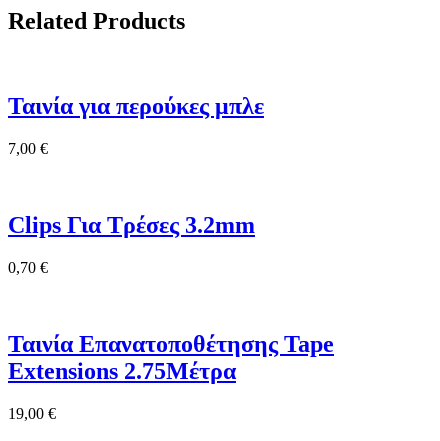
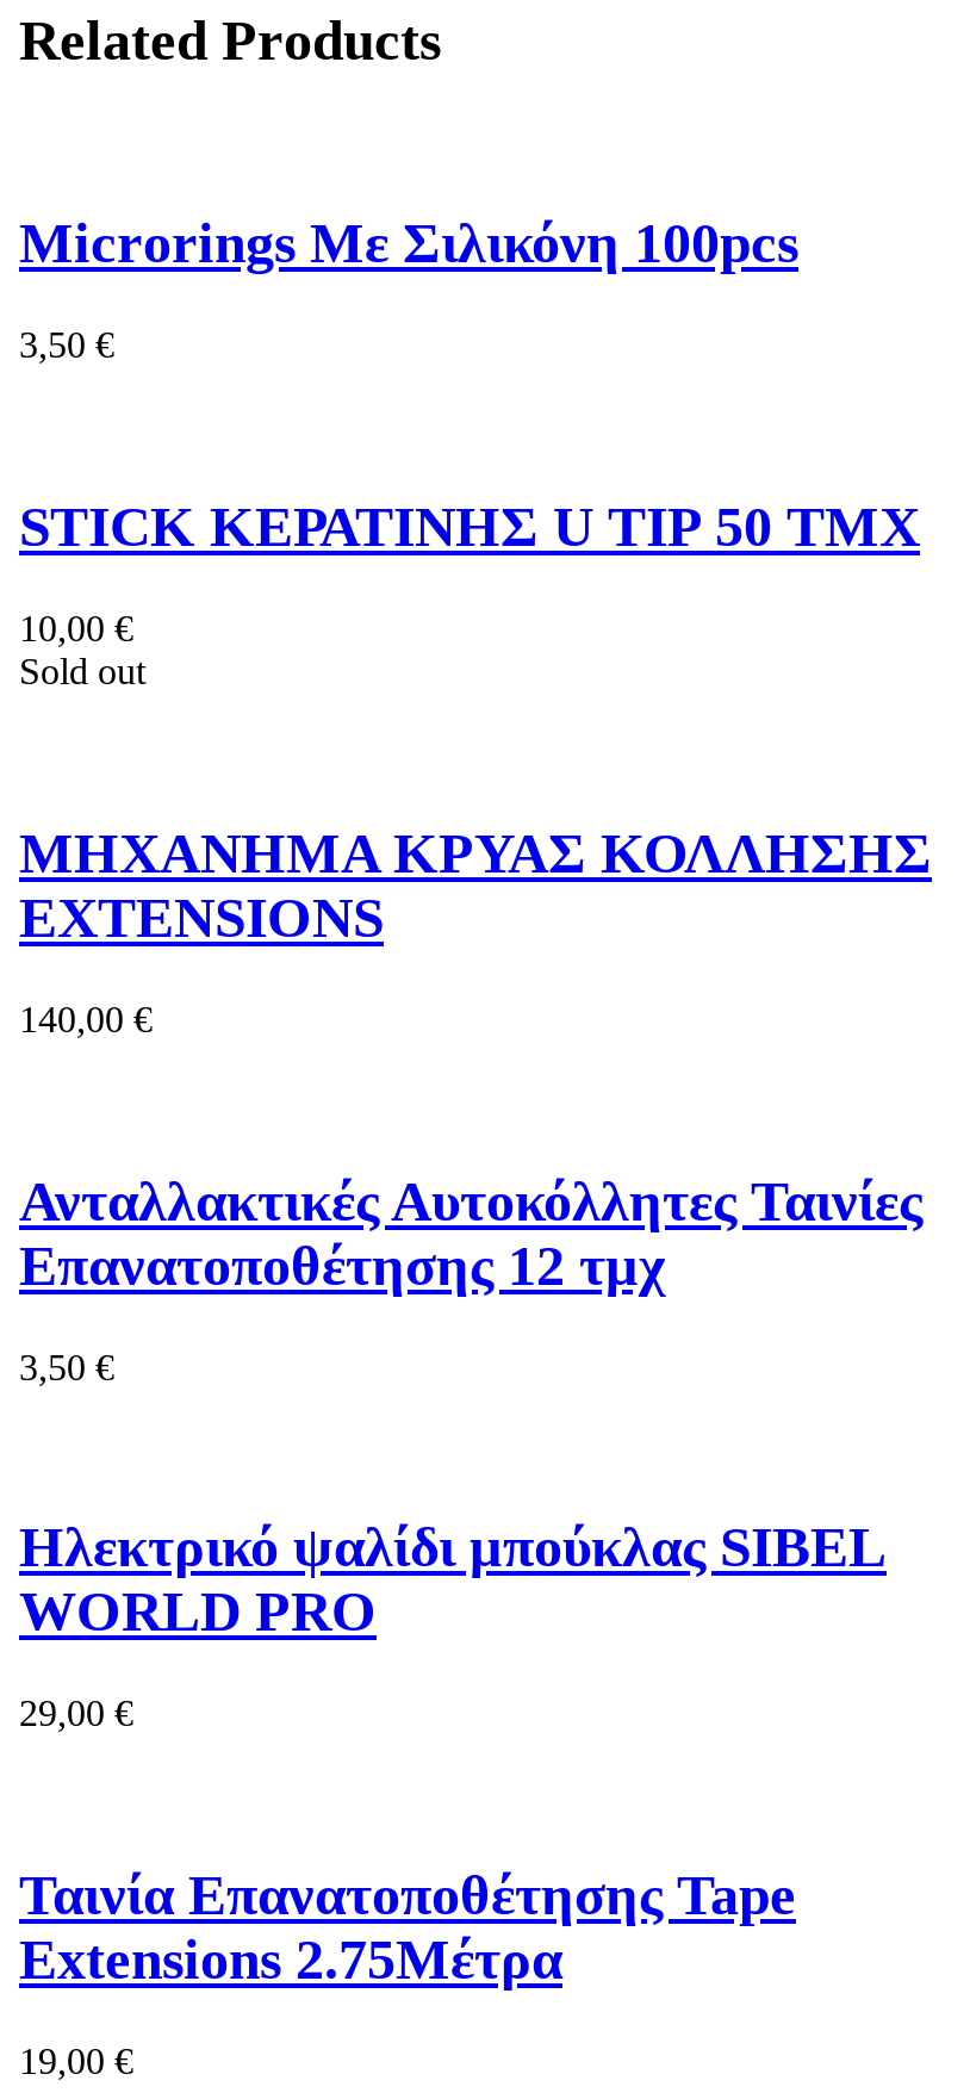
- Ταινία για περούκες μπλε
- 7,00 €
- Clips Για Τρέσες 3.2mm
- 0,70 €
+ Microrings Με Σιλικόνη 100pcs
+ 3,50 €
+ STICK ΚΕΡΑΤΙΝΗΣ U TIP 50 ΤΜΧ
+ 10,00 €
+ Sold out
+ ΜΗΧΑΝΗΜΑ ΚΡΥΑΣ ΚΟΛΛΗΣΗΣ
+ EXTENSIONS
+ 140,00 €
+ Ανταλλακτικές Αυτοκόλλητες Ταινίες
+ Επανατοποθέτησης 12 τμχ
+ 3,50 €
+ Ηλεκτρικό ψαλίδι μπούκλας SIBEL
+ WORLD PRO
+ 29,00 €
